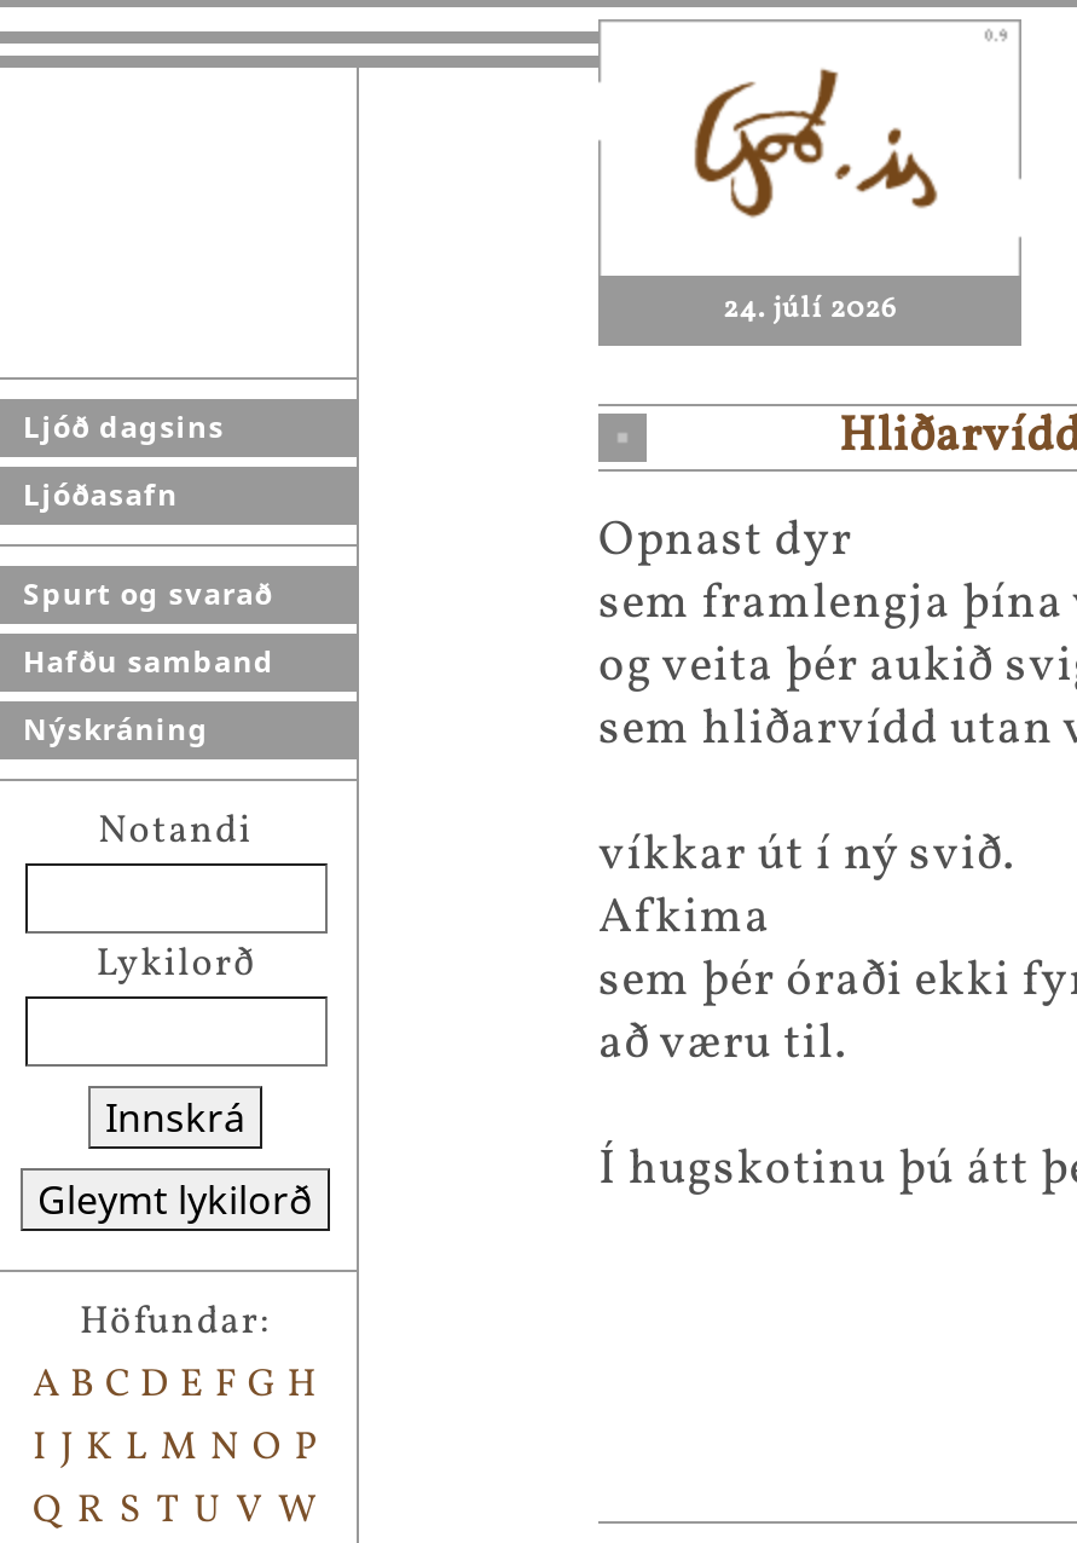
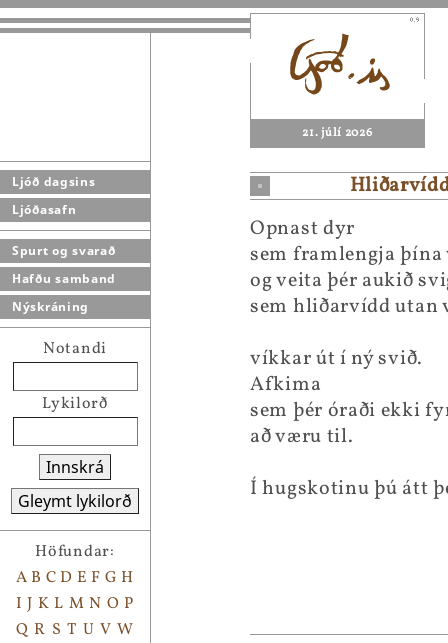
- 24. júlí 2026
+ 21. júlí 2026
